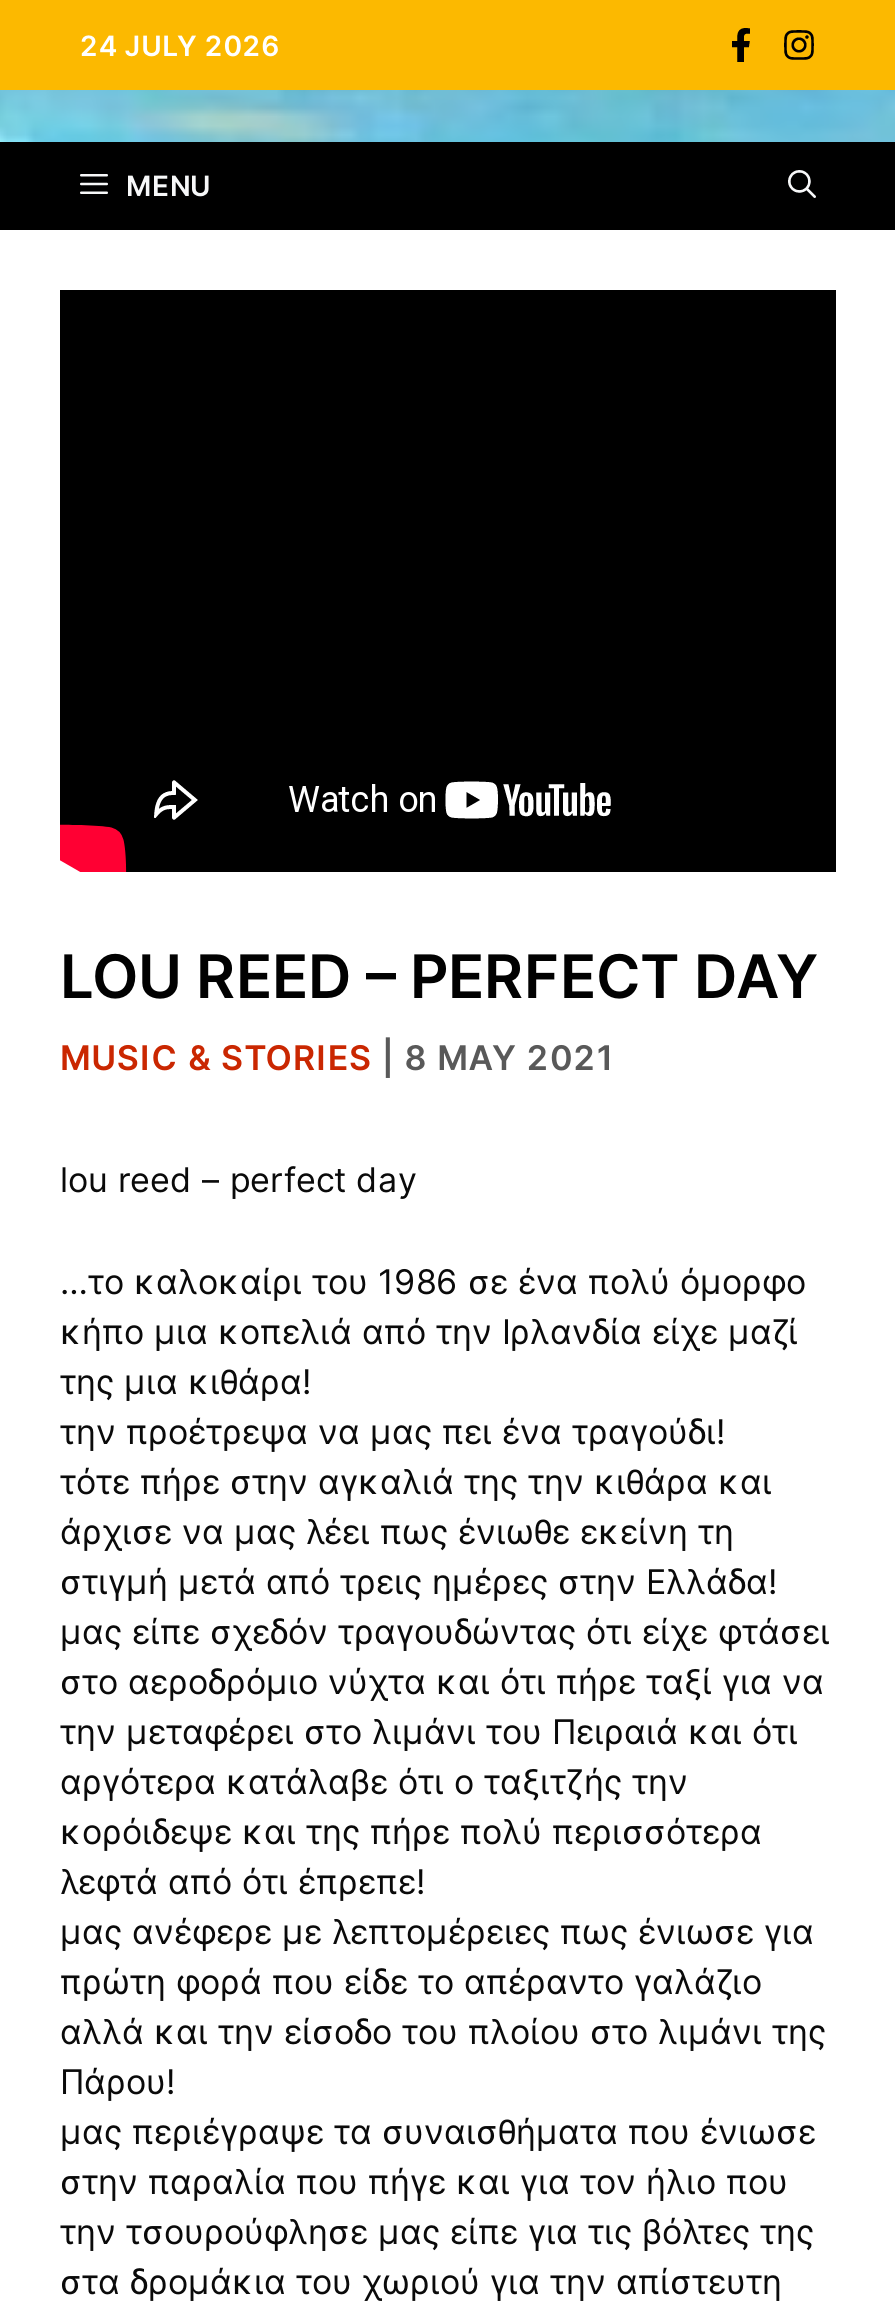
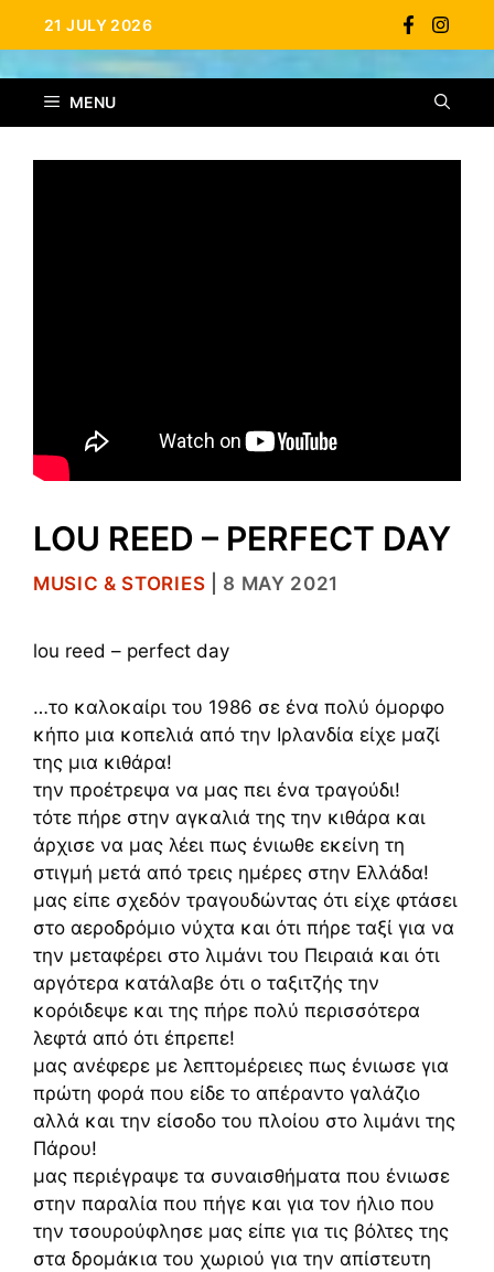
- 24 JULY 2026
+ 21 JULY 2026
